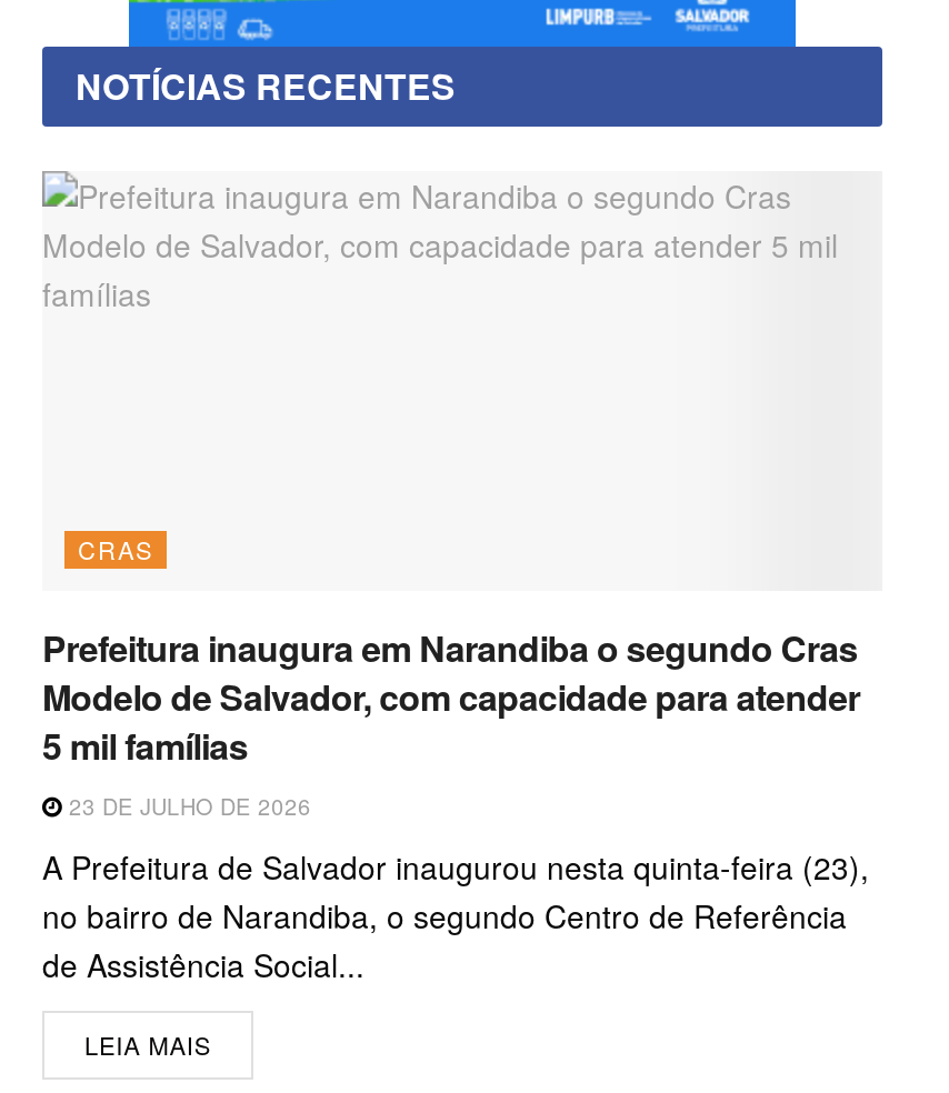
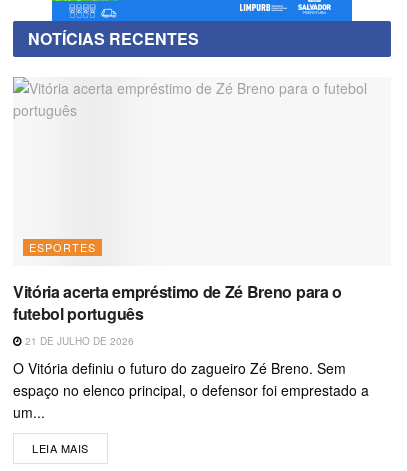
- CRAS
+ ESPORTES

- Prefeitura inaugura em Narandiba o segundo Cras
- Modelo de Salvador, com capacidade para atender
- 5 mil famílias
- 23 DE JULHO DE 2026
+ Vitória acerta empréstimo de Zé Breno para o
+ futebol português
+ 21 DE JULHO DE 2026

- A Prefeitura de Salvador inaugurou nesta quinta-feira (23),
- no bairro de Narandiba, o segundo Centro de Referência
- de Assistência Social...
+ O Vitória definiu o futuro do zagueiro Zé Breno. Sem
+ espaço no elenco principal, o defensor foi emprestado a
+ um...
